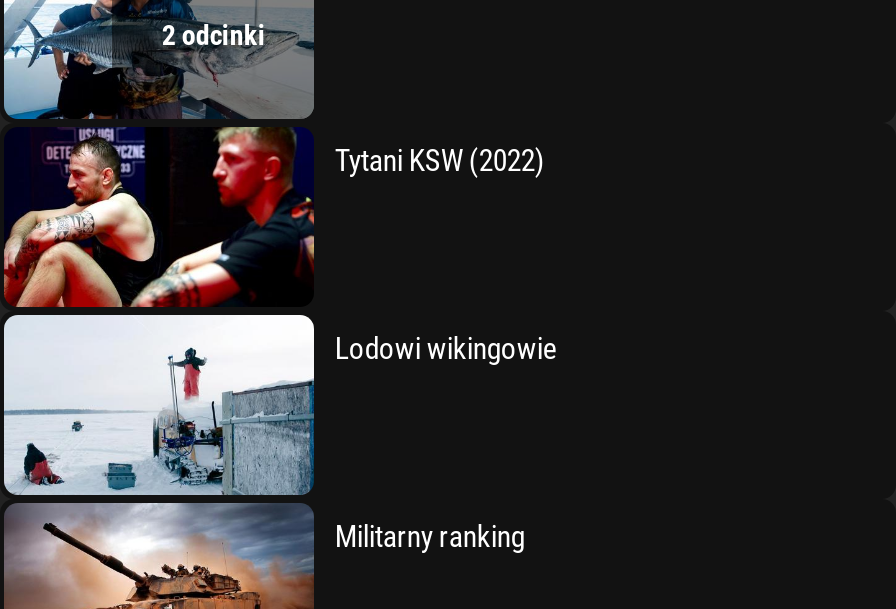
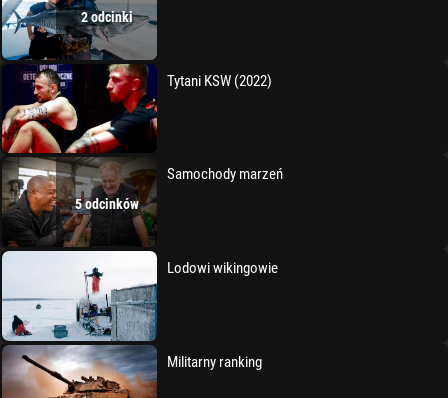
+ [image]
+ 5 odcinków

+ Samochody marzeń
